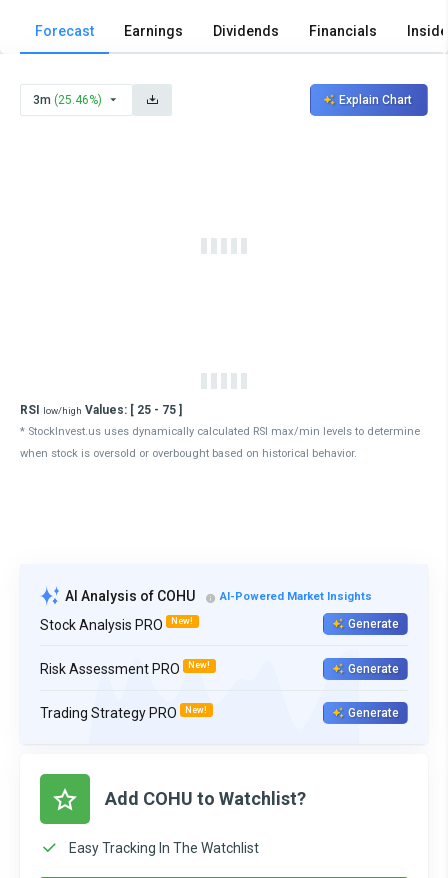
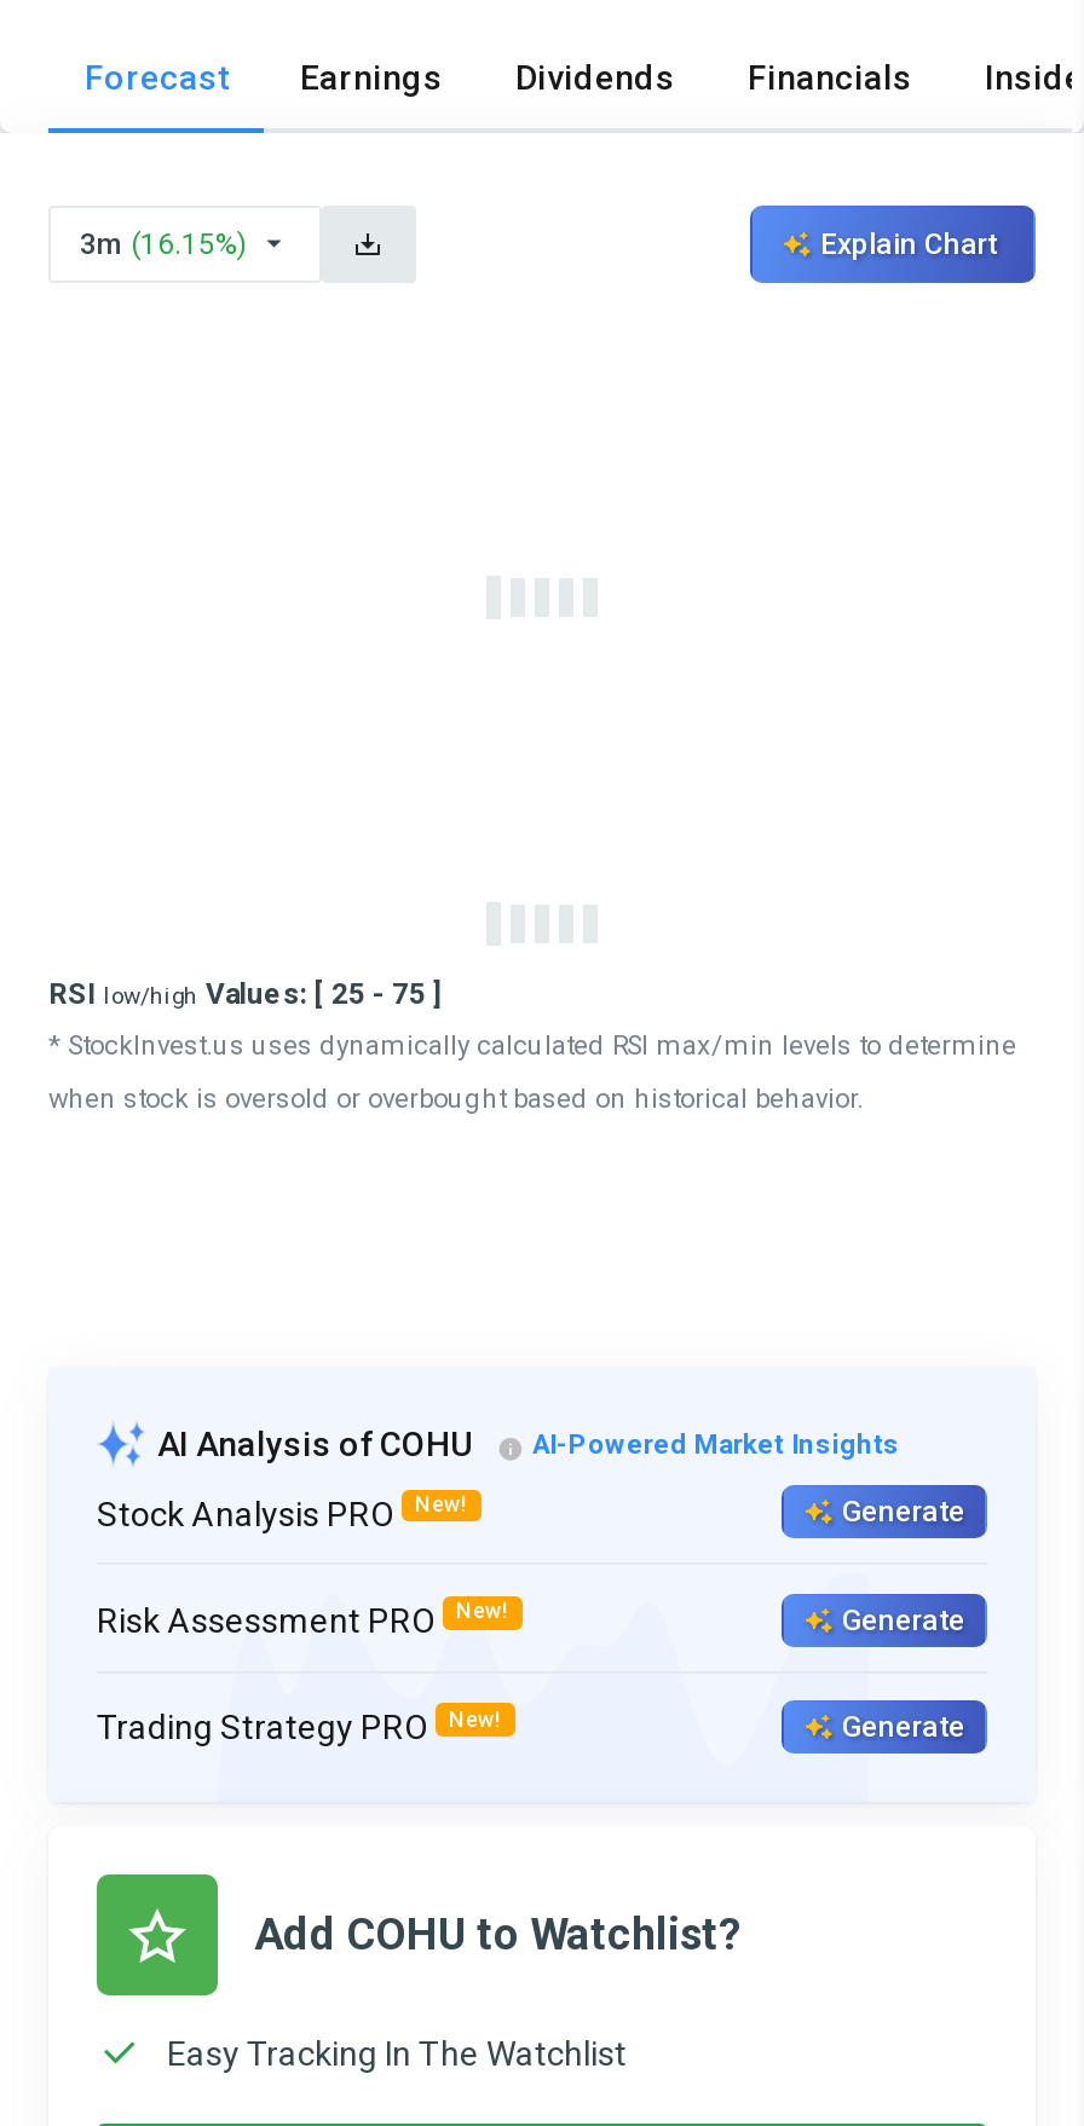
- 3m (25.46%)
+ 3m (16.15%)
